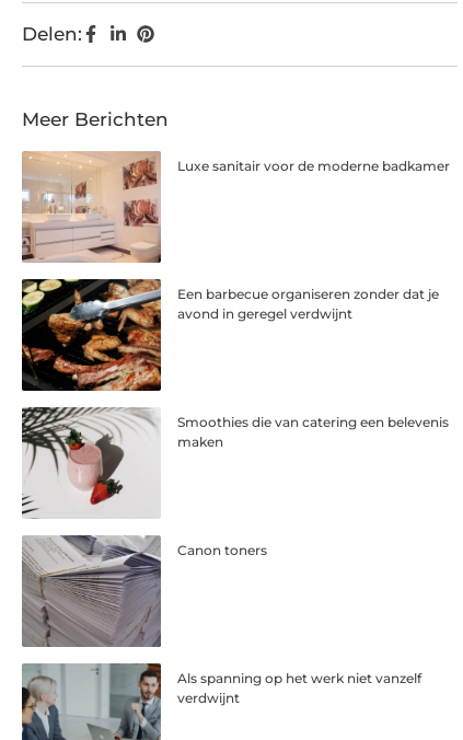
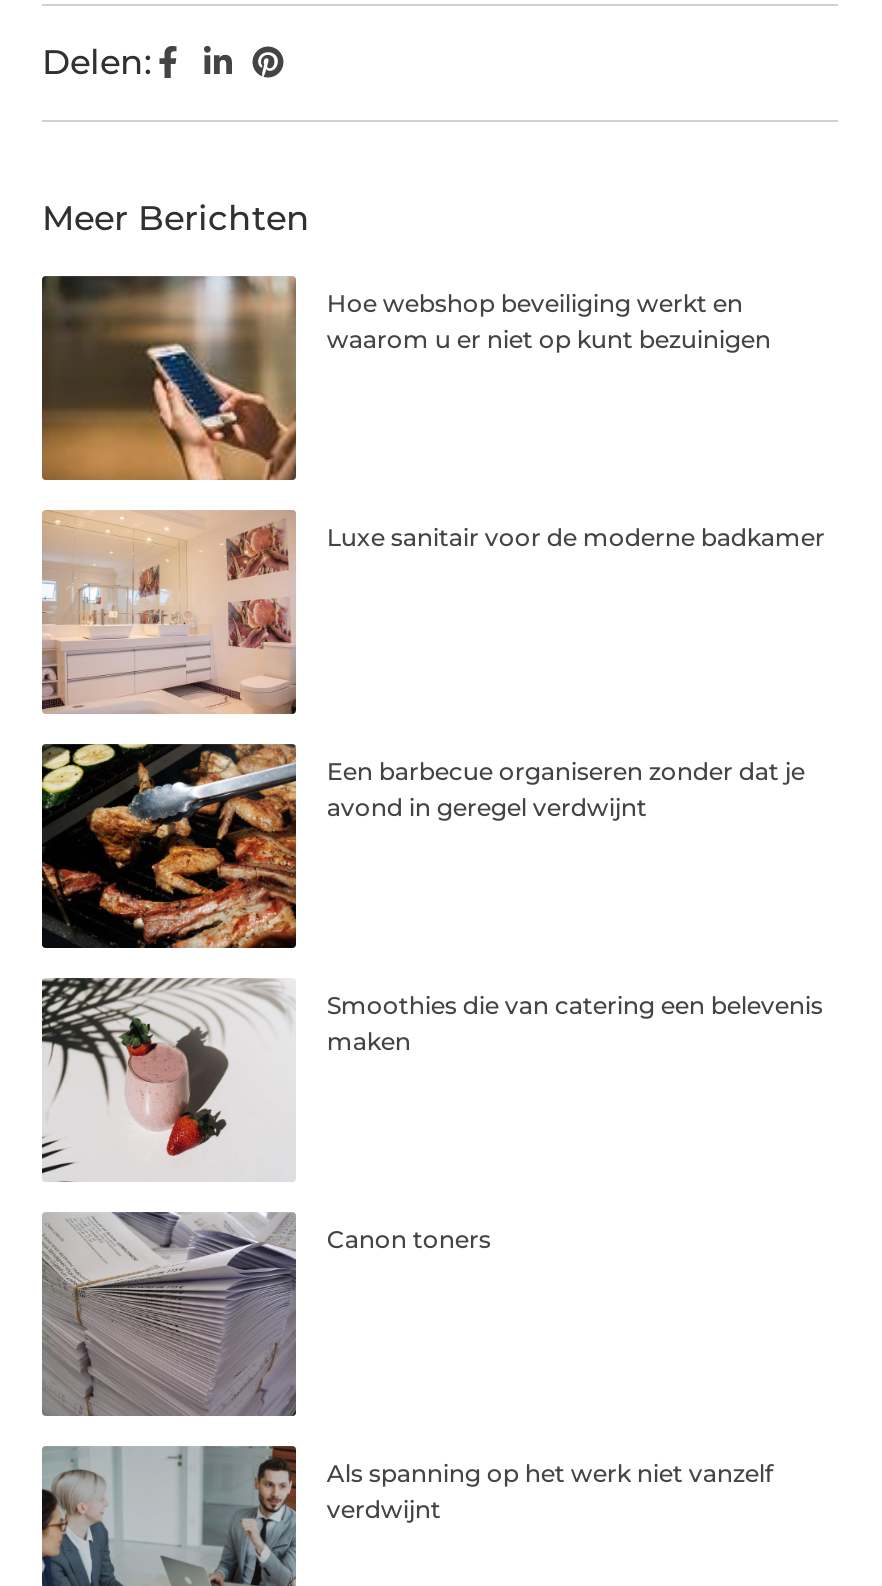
+ [image]
+ Hoe webshop beveiliging werkt en
+ waarom u er niet op kunt bezuinigen
